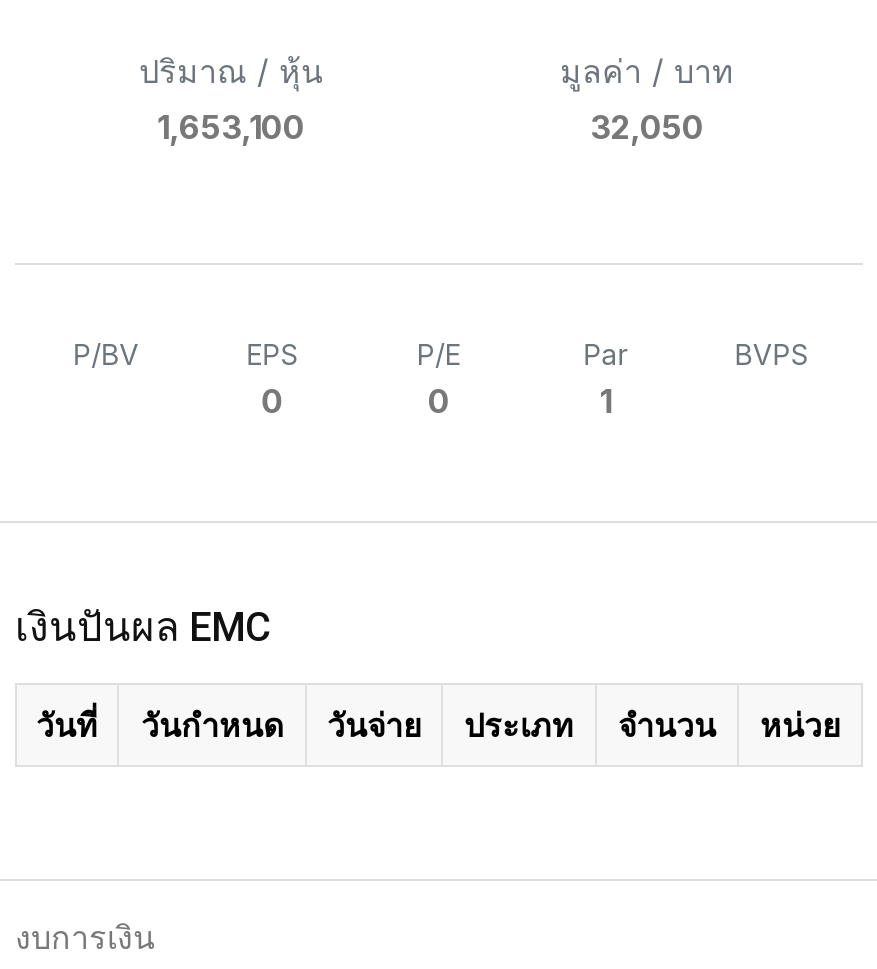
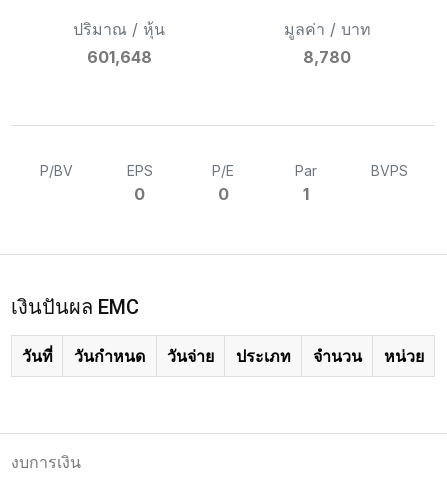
- 1,653,100
+ 601,648

- 32,050
+ 8,780
